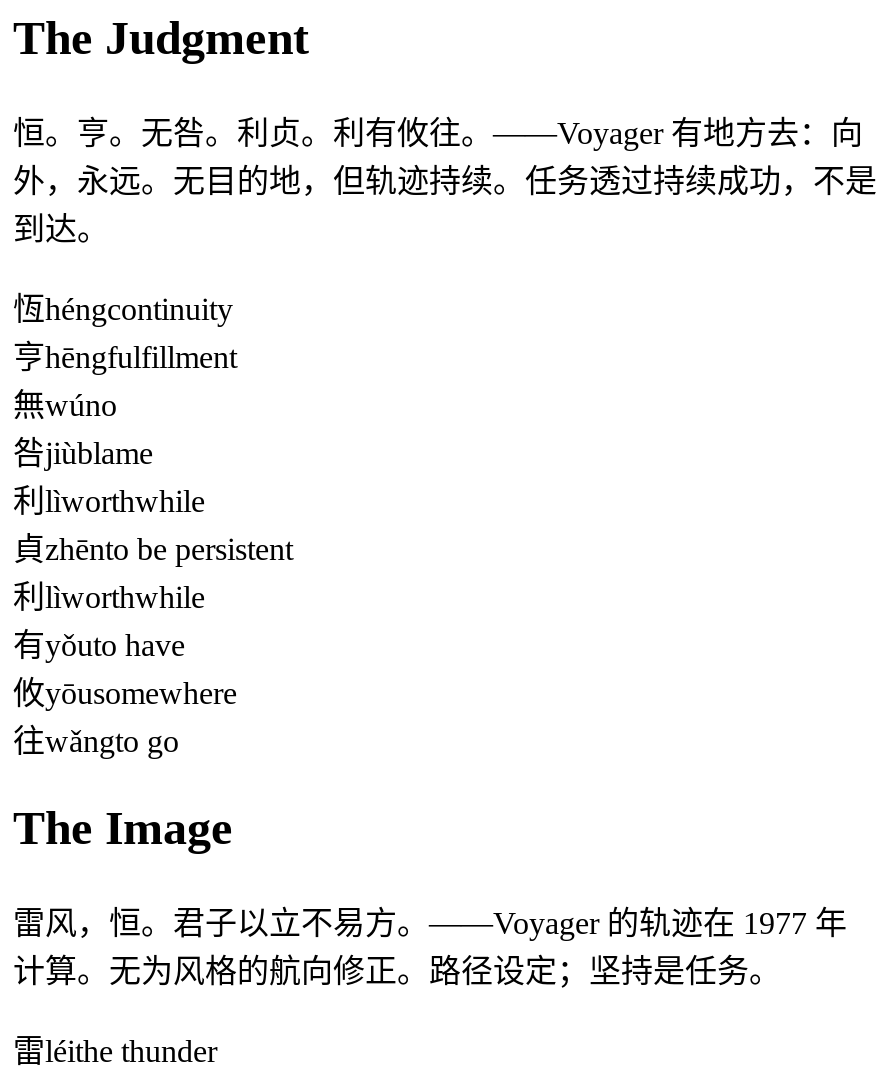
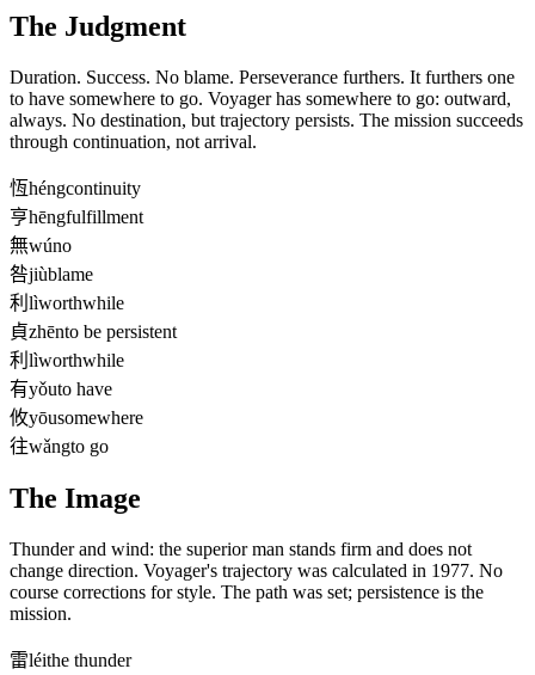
- 恒。亨。无咎。利贞。利有攸往。——Voyager 有地方去：向
- 外，永远。无目的地，但轨迹持续。任务透过持续成功，不是
- 到达。
+ Duration. Success. No blame. Perseverance furthers. It furthers one
+ to have somewhere to go. Voyager has somewhere to go: outward,
+ always. No destination, but trajectory persists. The mission succeeds
+ through continuation, not arrival.

- 雷风，恒。君子以立不易方。——Voyager 的轨迹在 1977 年
- 计算。无为风格的航向修正。路径设定；坚持是任务。
+ Thunder and wind: the superior man stands firm and does not
+ change direction. Voyager's trajectory was calculated in 1977. No
+ course corrections for style. The path was set; persistence is the
+ mission.
